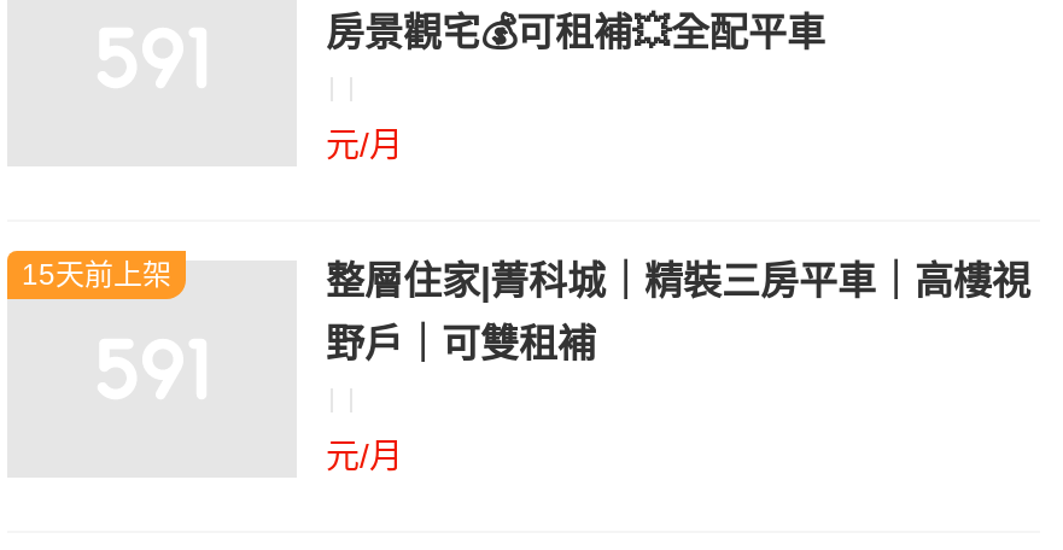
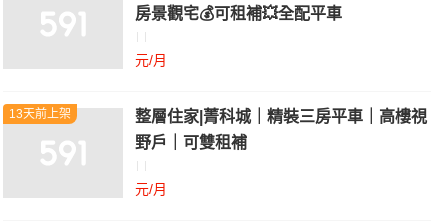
- 15天前上架
+ 13天前上架
